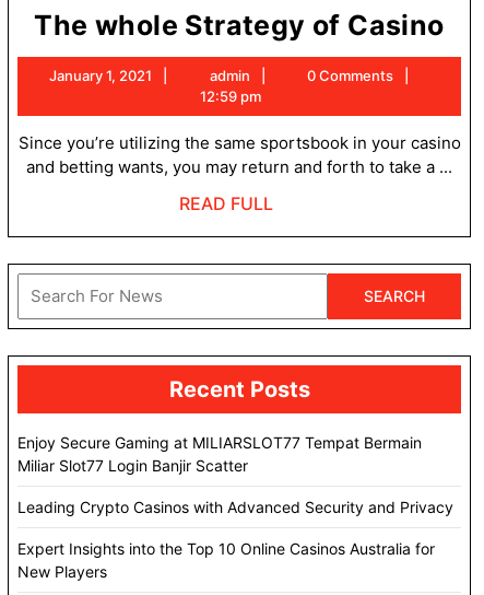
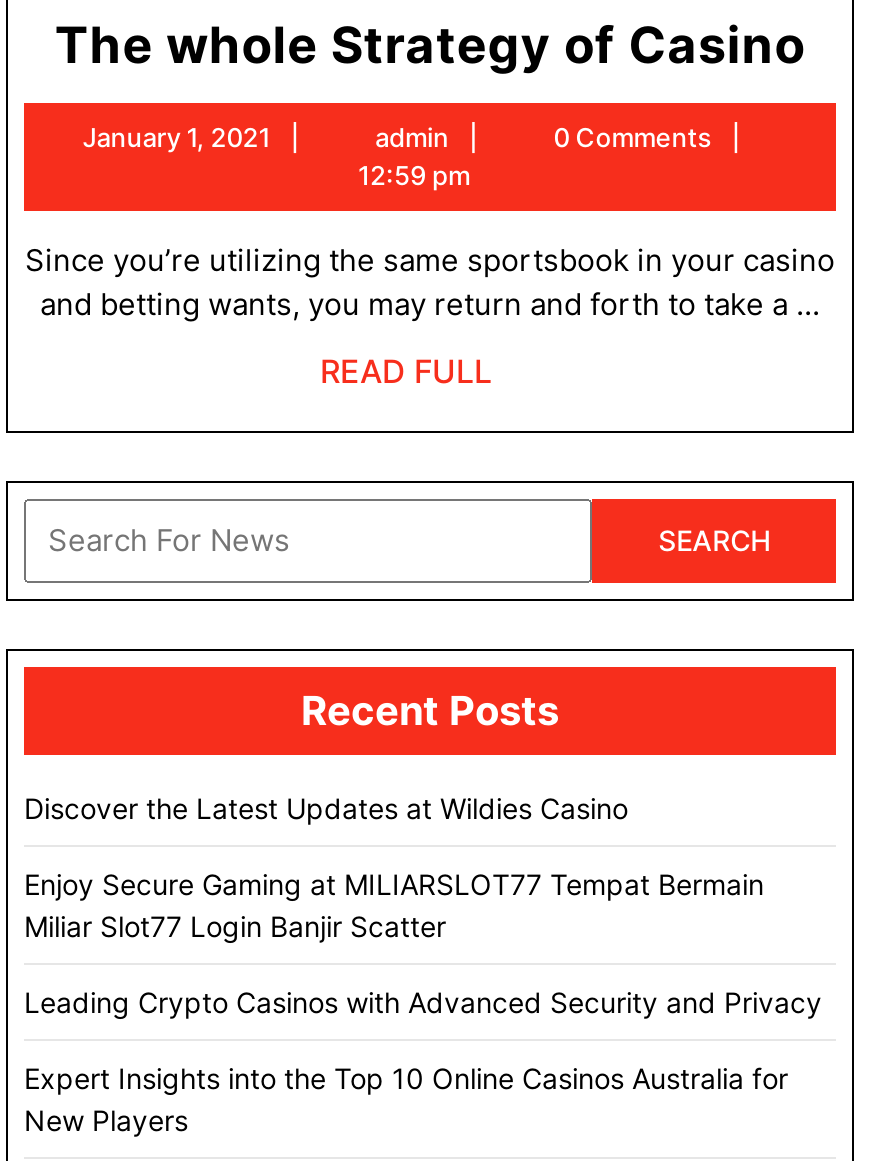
+ Discover the Latest Updates at Wildies Casino
